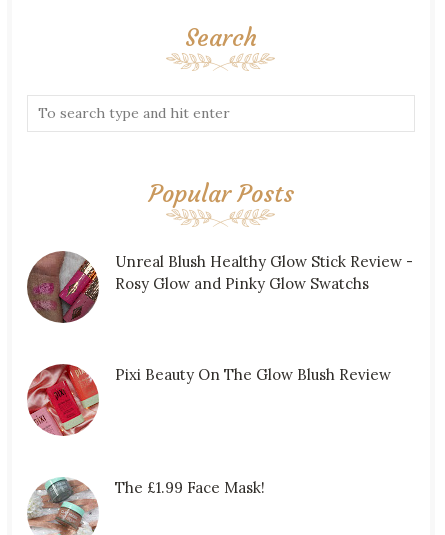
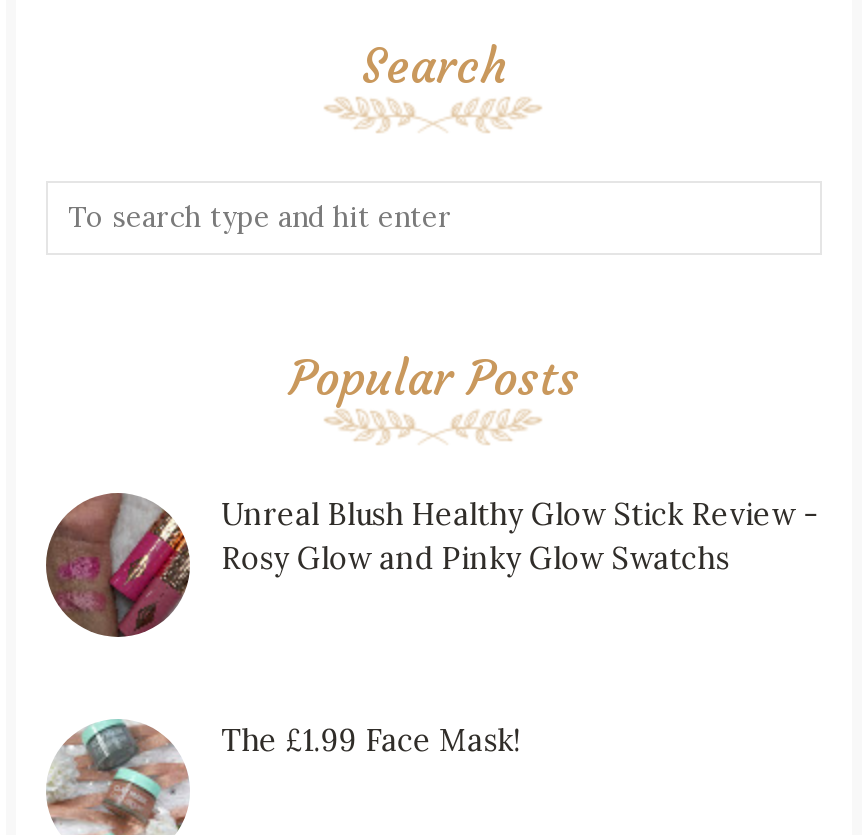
- [image]
- Pixi Beauty On The Glow Blush Review
